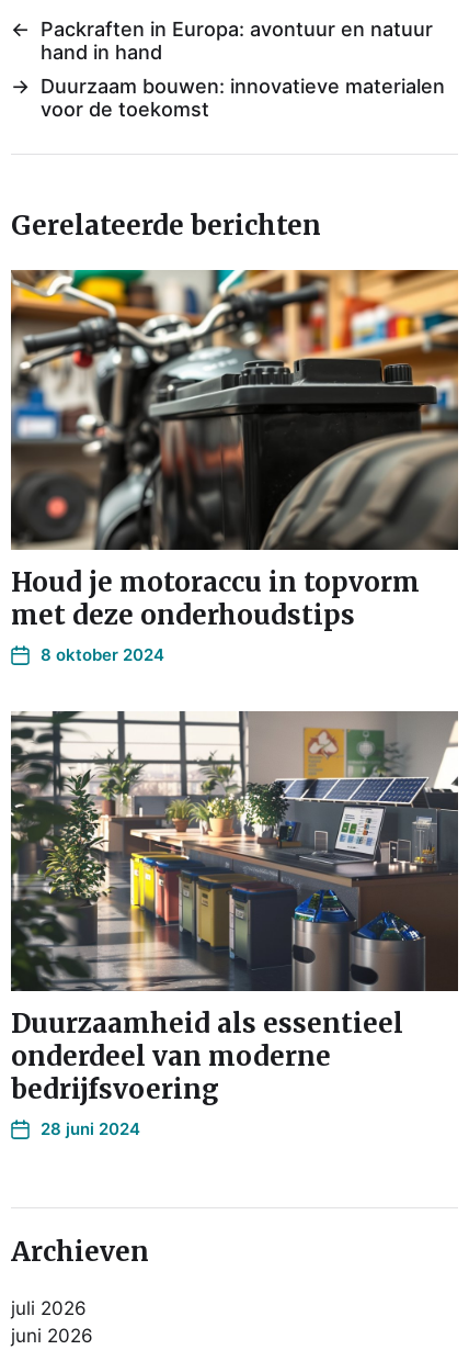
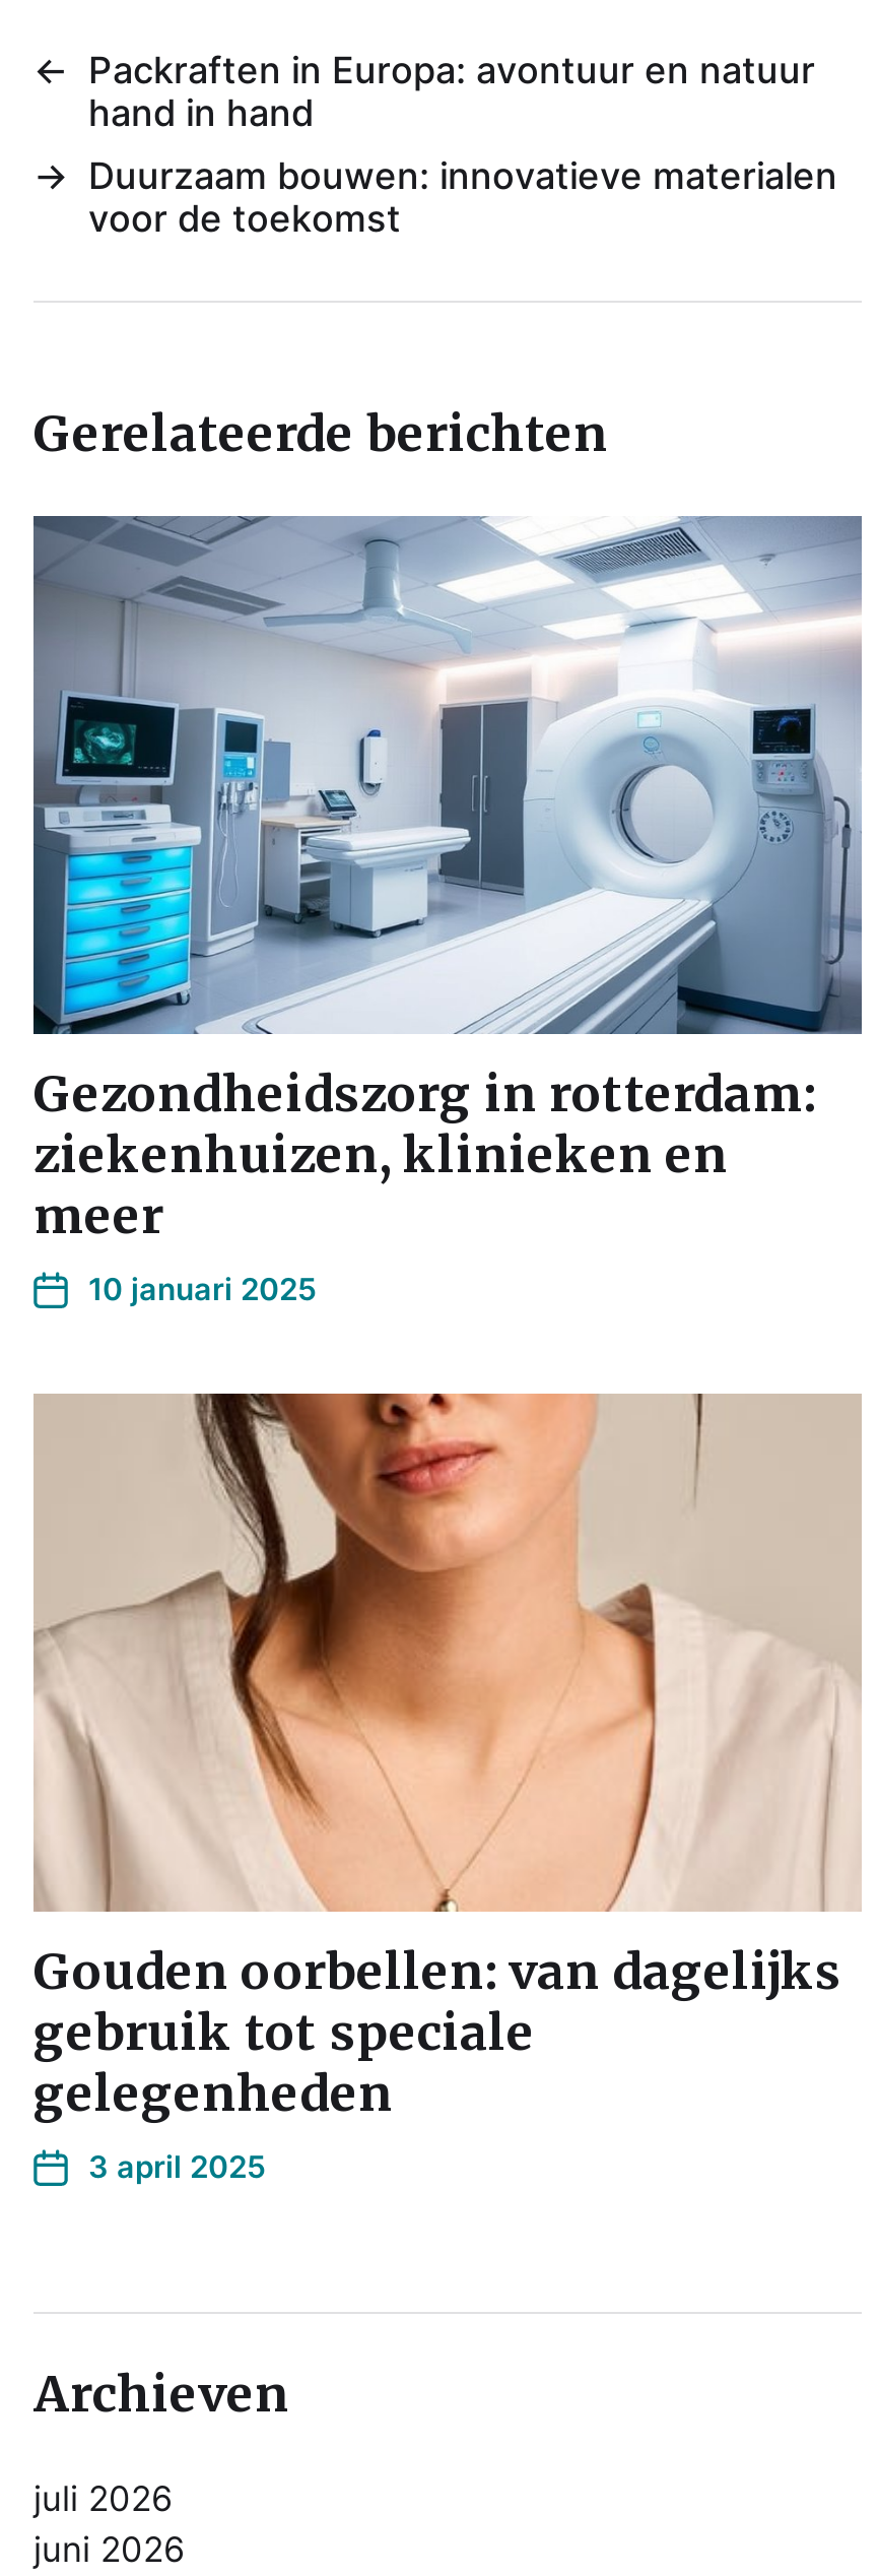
- [image]
- Houd je motoraccu in topvorm
- met deze onderhoudstips
- 8 oktober 2024
+ [image]
+ Gezondheidszorg in rotterdam:
+ ziekenhuizen, klinieken en
+ meer
+ 10 januari 2025

- [image]
- Duurzaamheid als essentieel
- onderdeel van moderne
- bedrijfsvoering
- 28 juni 2024
+ [image]
+ Gouden oorbellen: van dagelijks
+ gebruik tot speciale
+ gelegenheden
+ 3 april 2025
